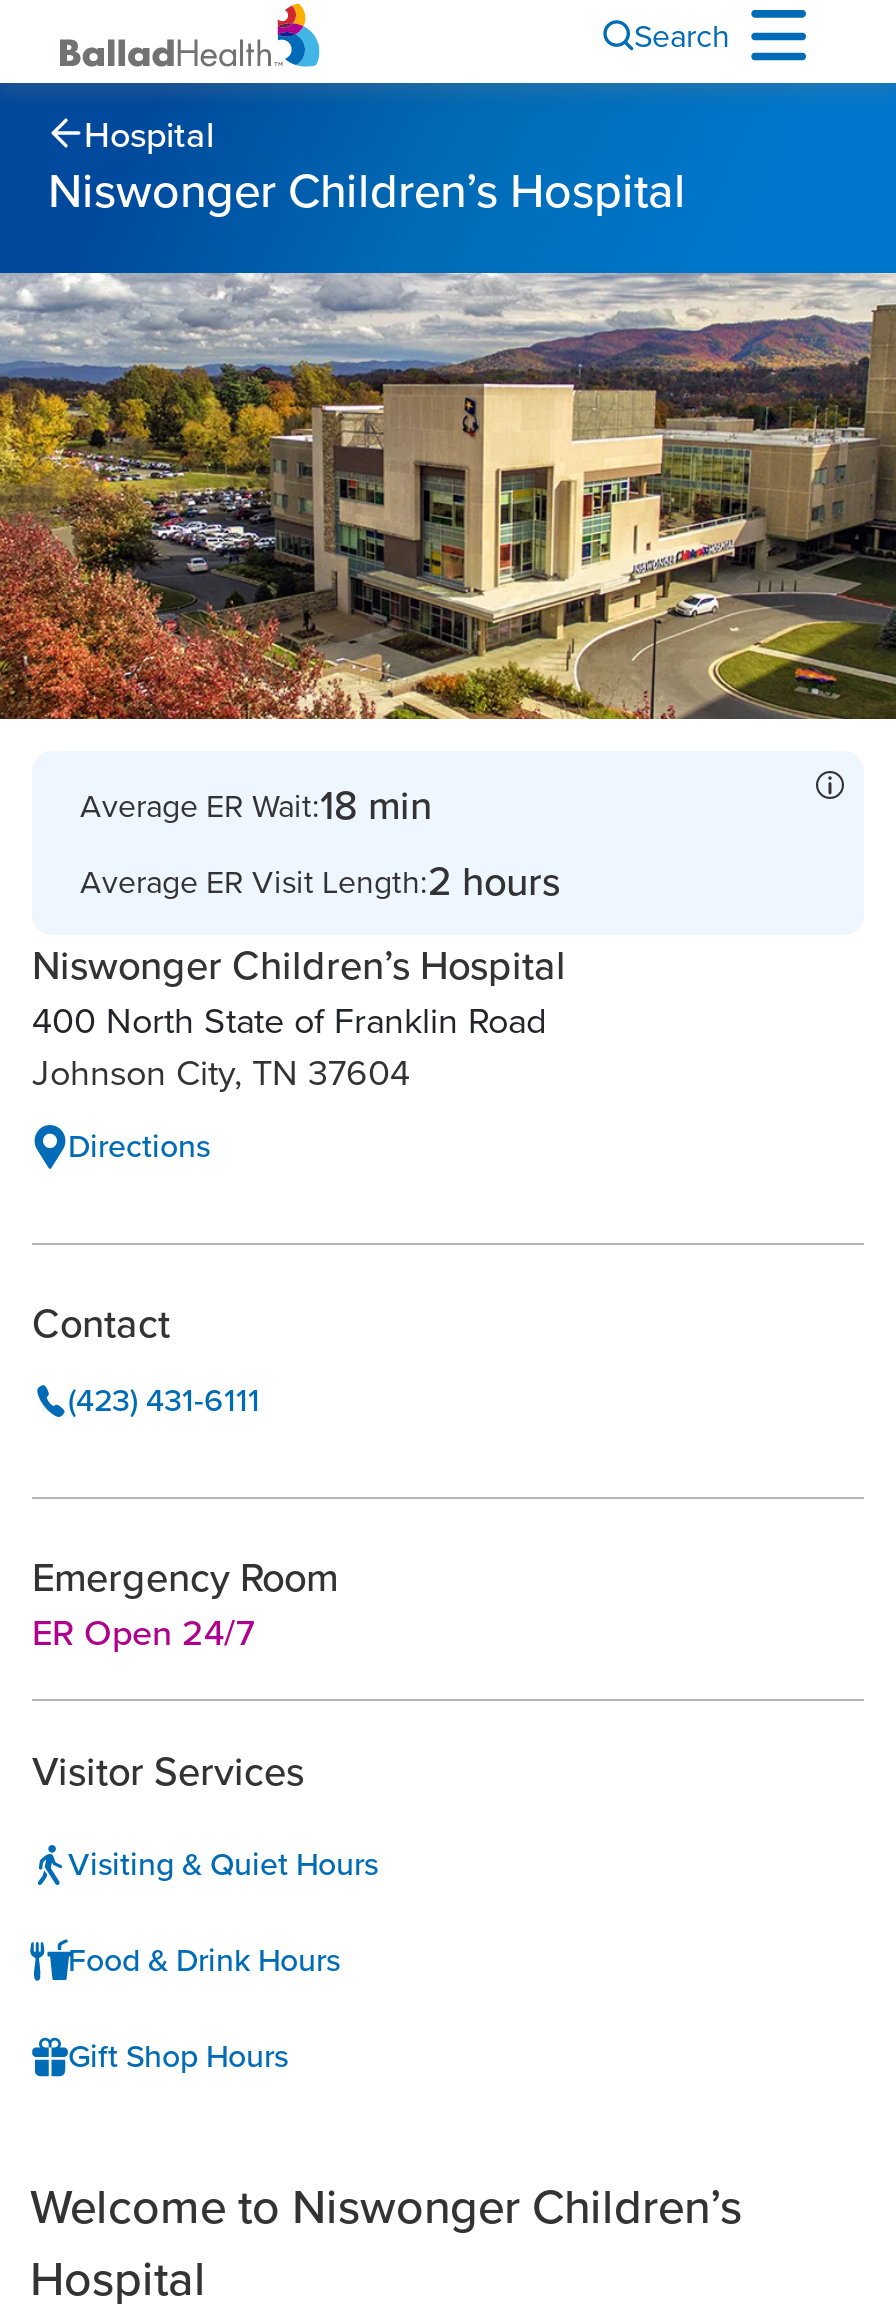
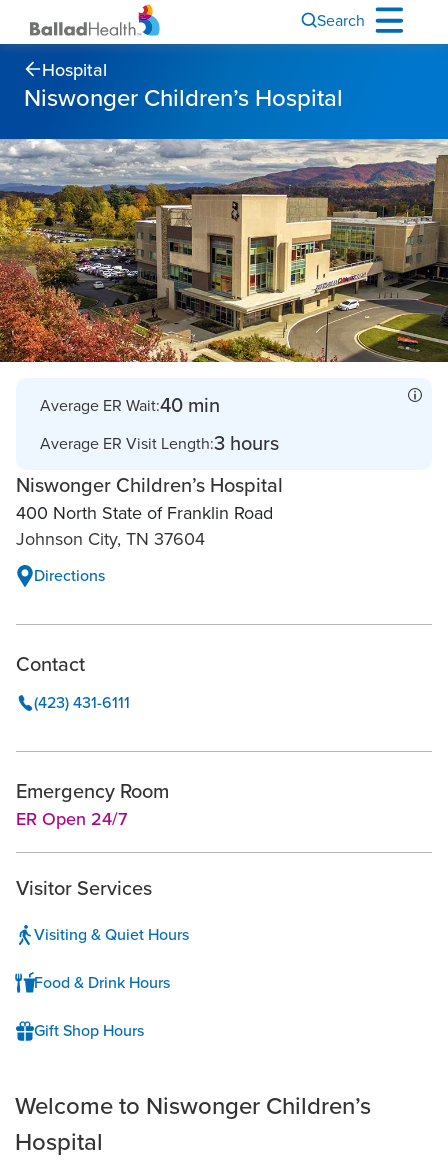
- Average ER Wait:18 min
+ Average ER Wait:40 min

- Average ER Visit Length:2 hours
+ Average ER Visit Length:3 hours
